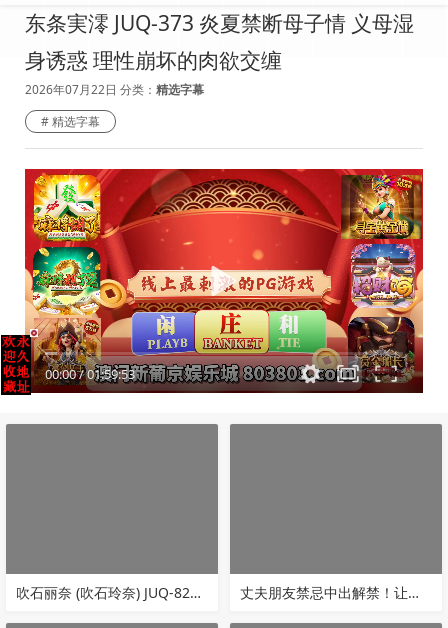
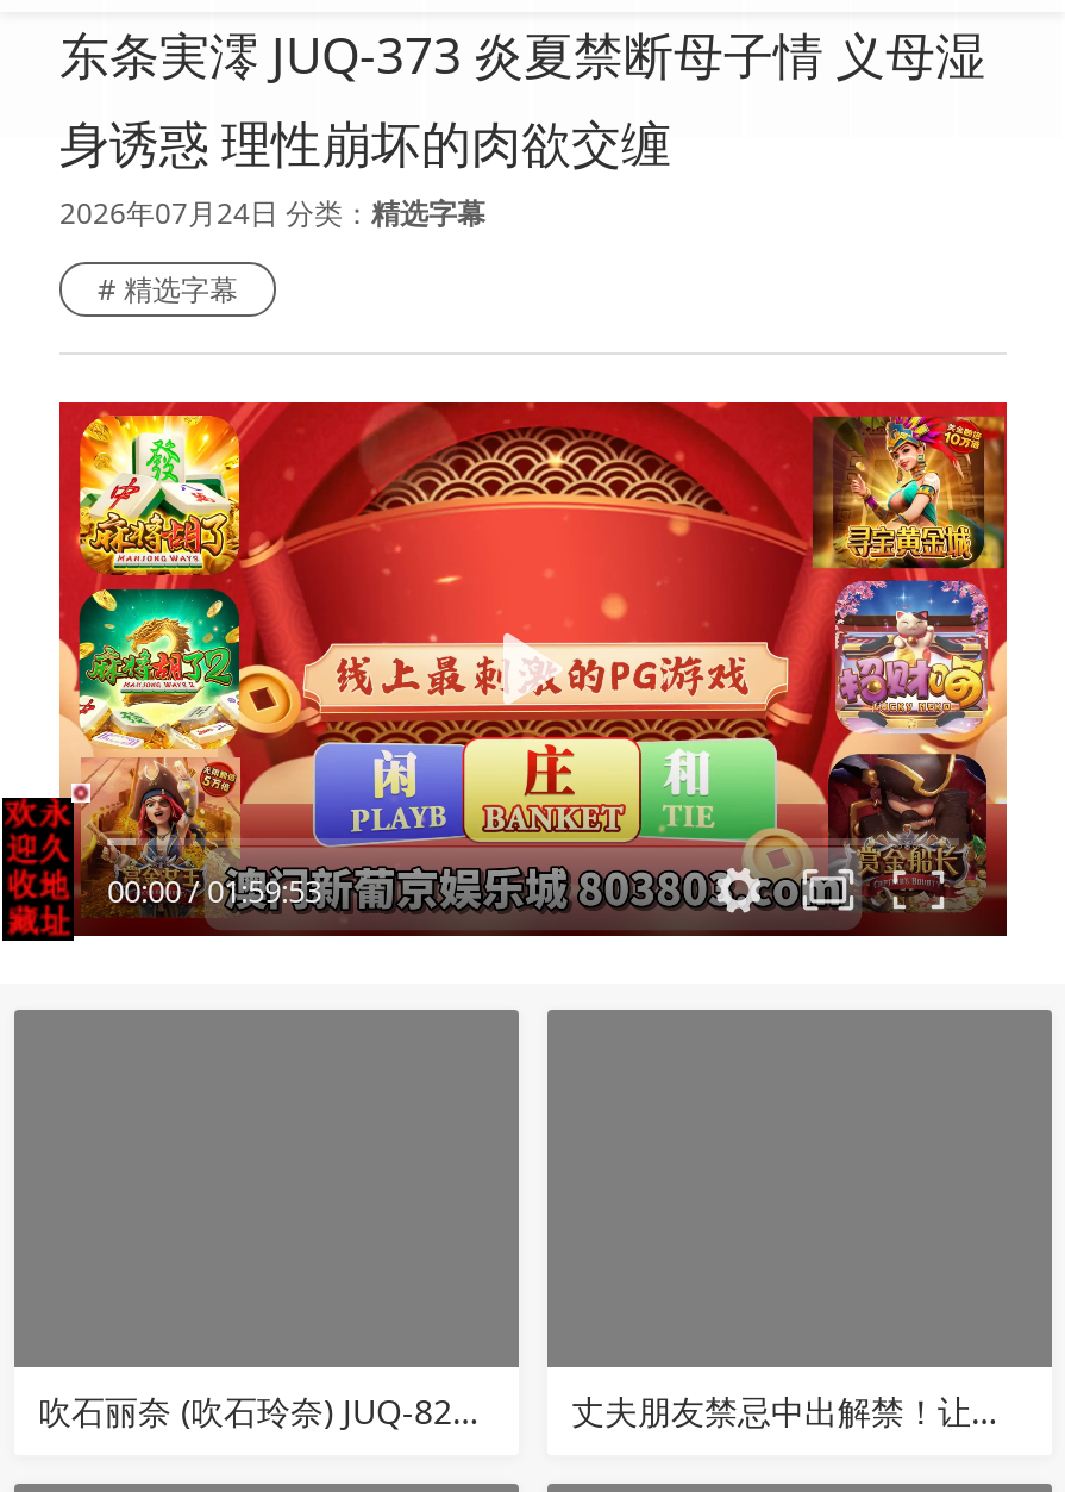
- 2026年07月22日分类：精选字幕
+ 2026年07月24日分类：精选字幕
